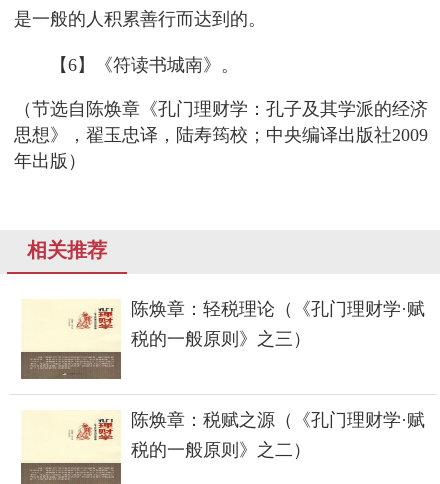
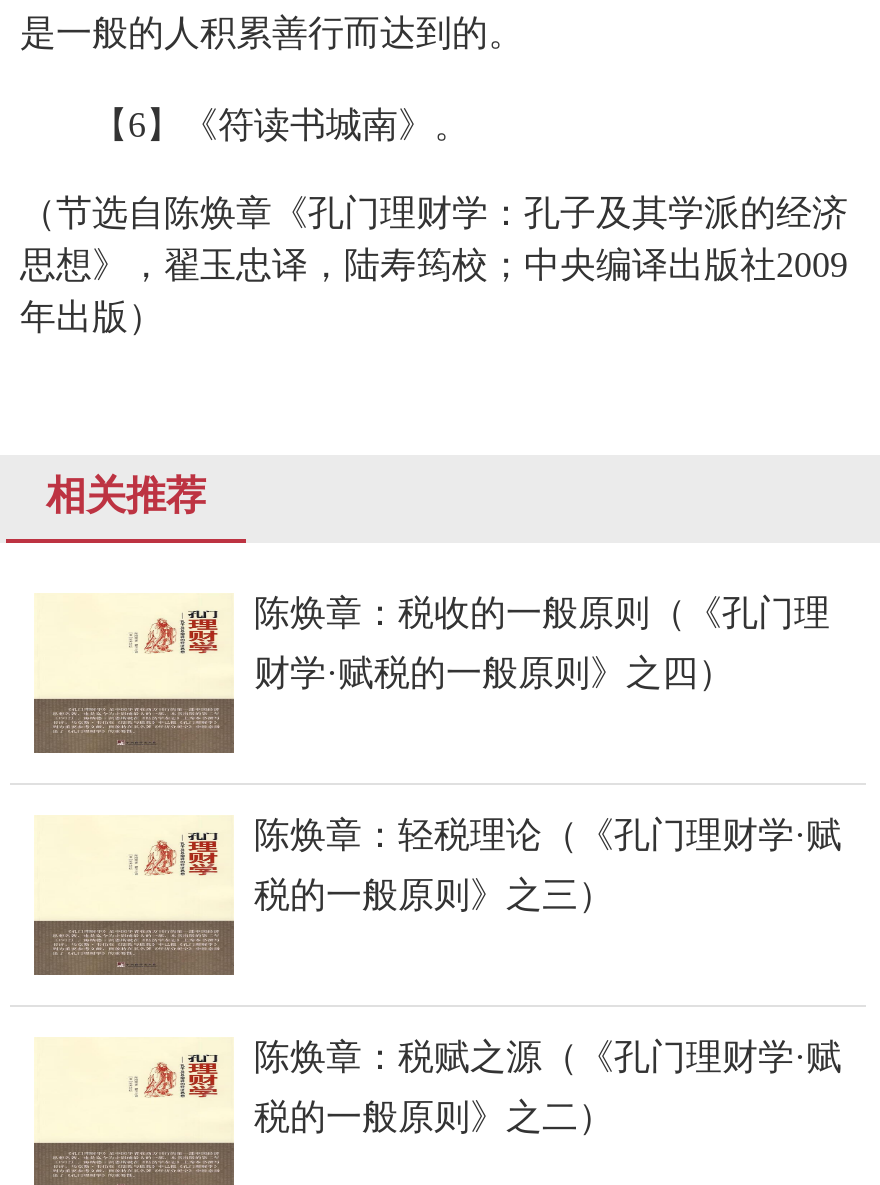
+ 陈焕章：税收的一般原则（《孔门理
+ 财学·赋税的一般原则》之四）
